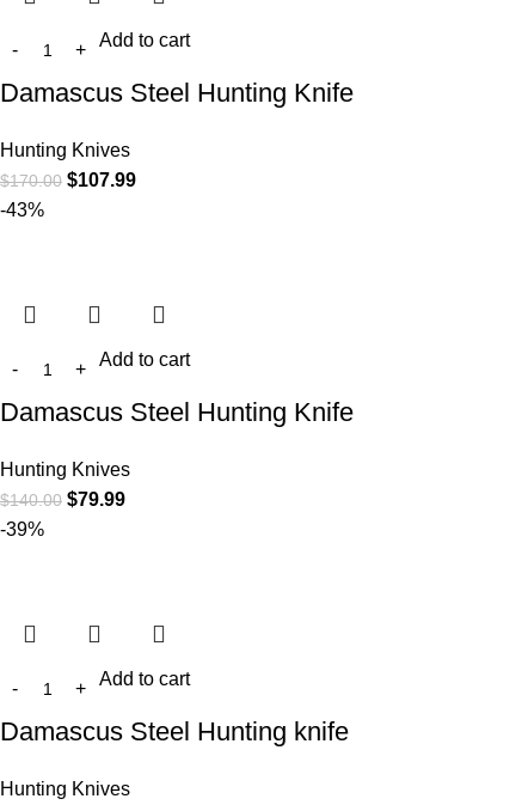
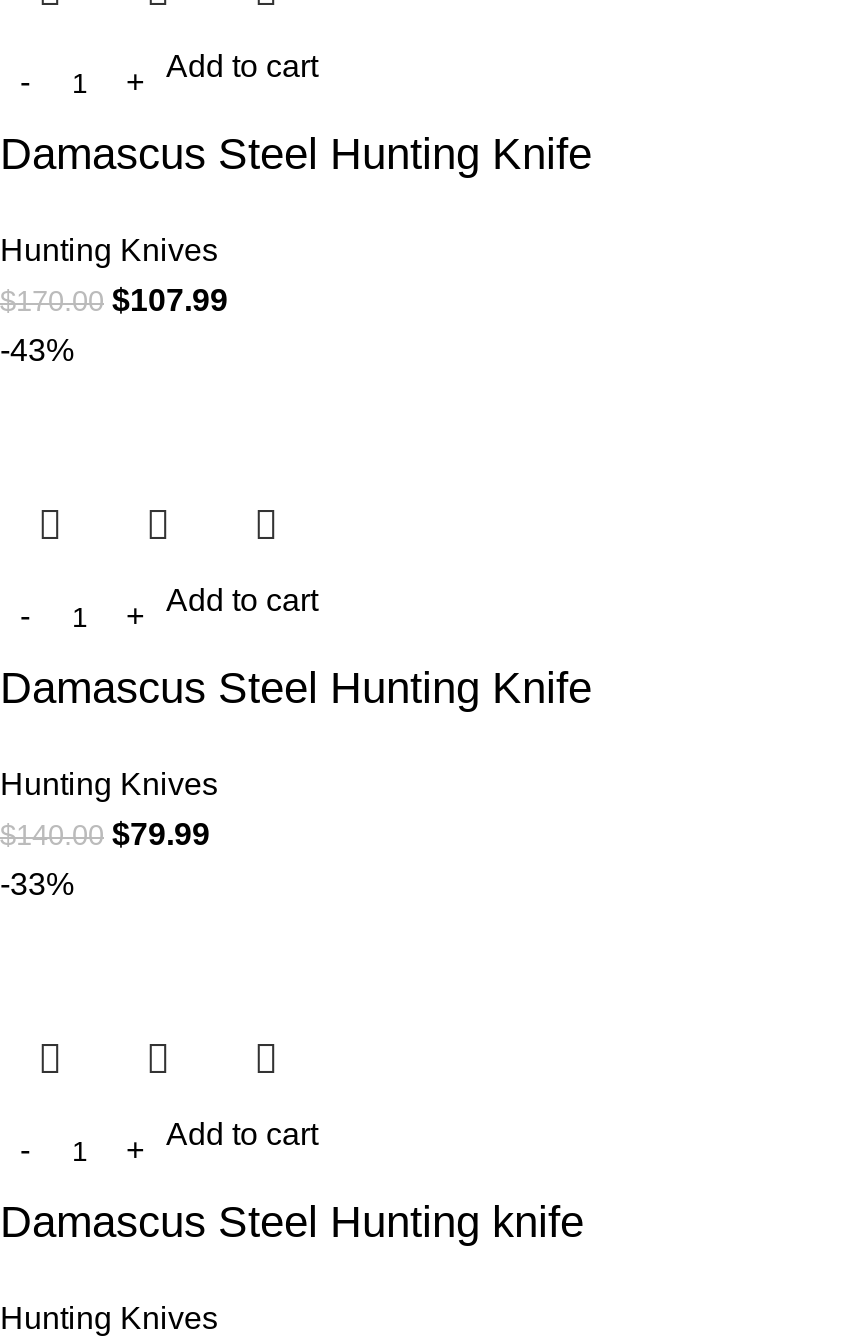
- -39%
+ -33%
